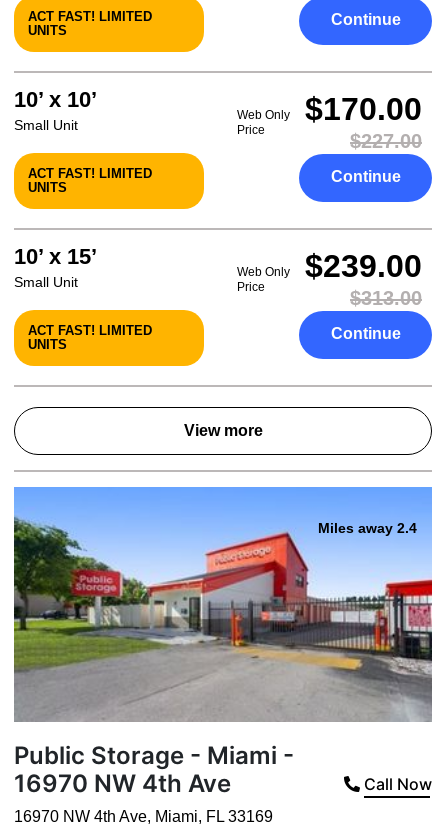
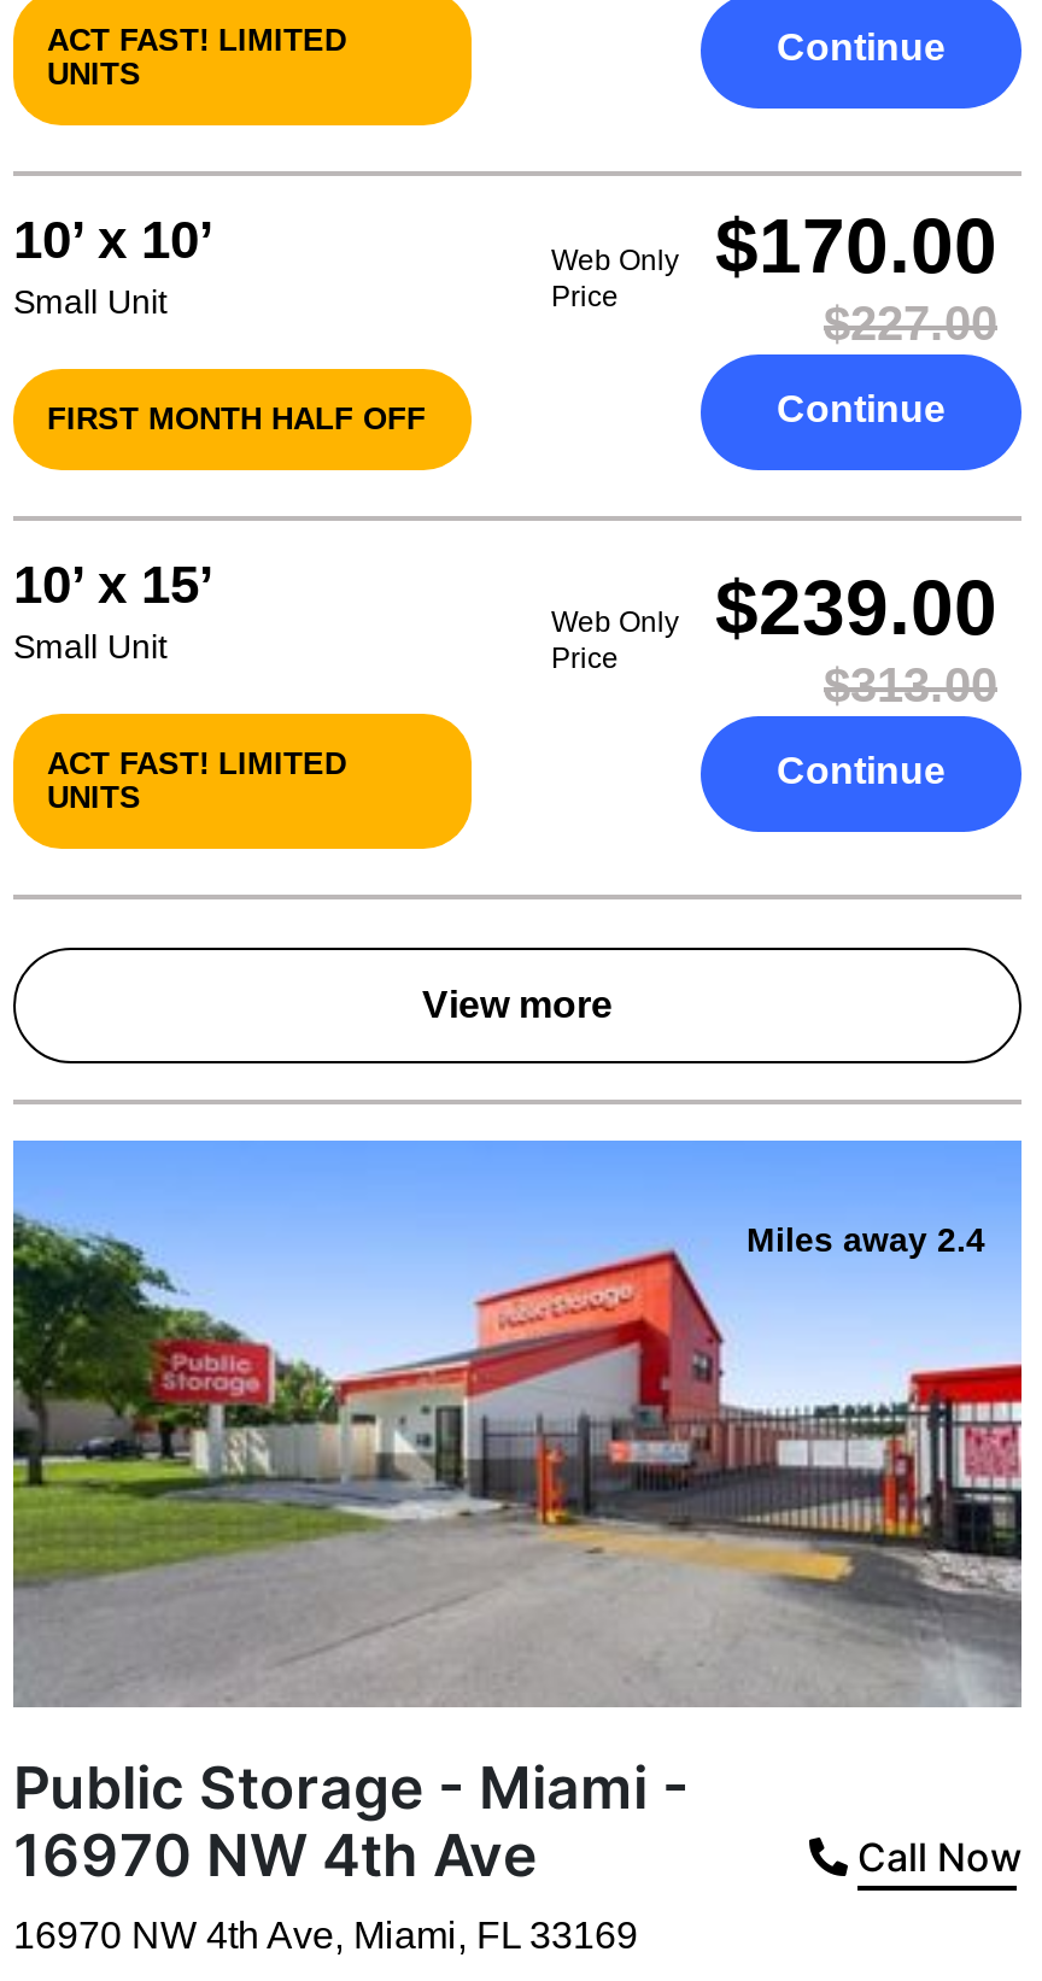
- ACT FAST! LIMITED
- UNITS
+ FIRST MONTH HALF OFF
